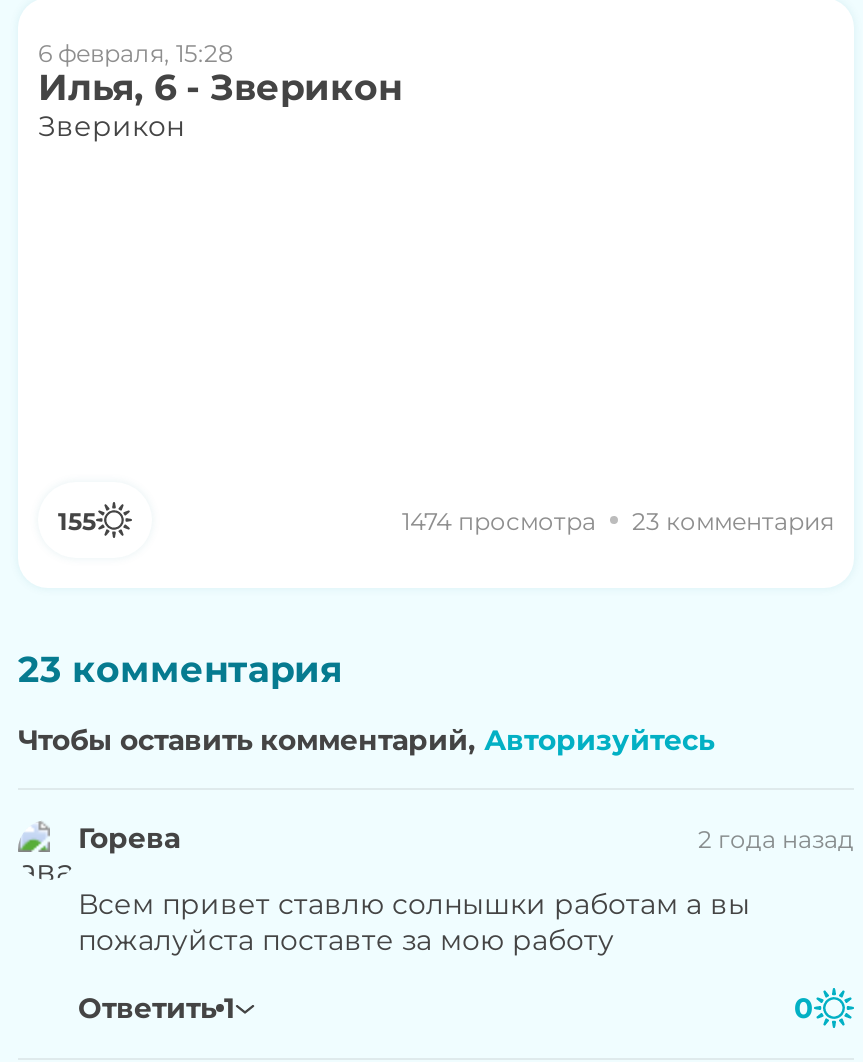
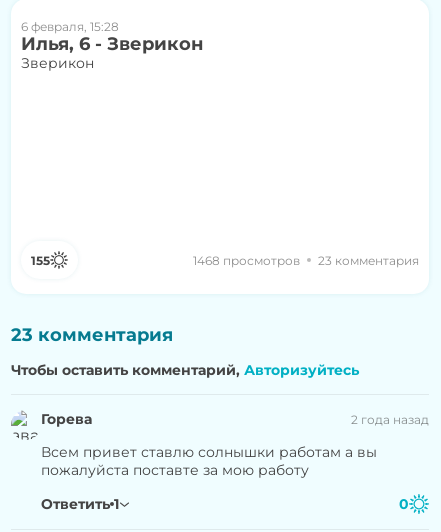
- 1474 просмотра 23 комментария
+ 1468 просмотров 23 комментария
